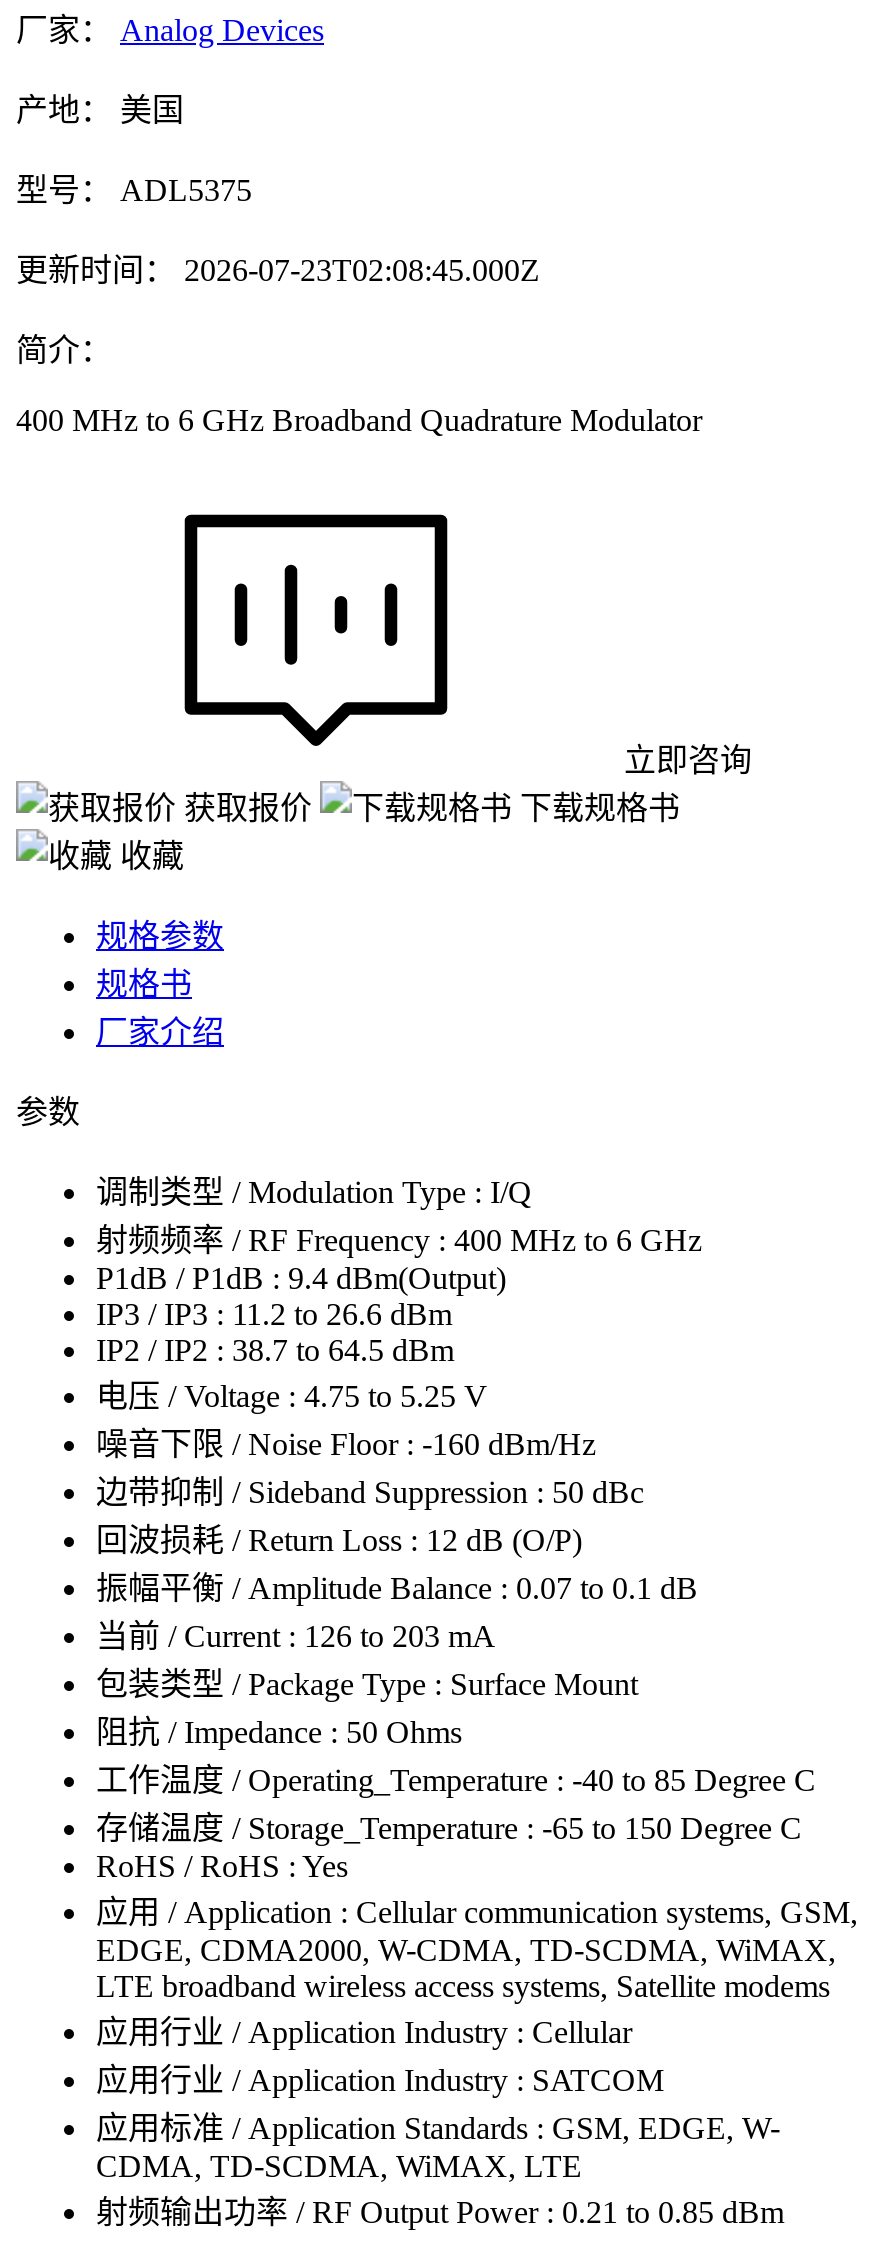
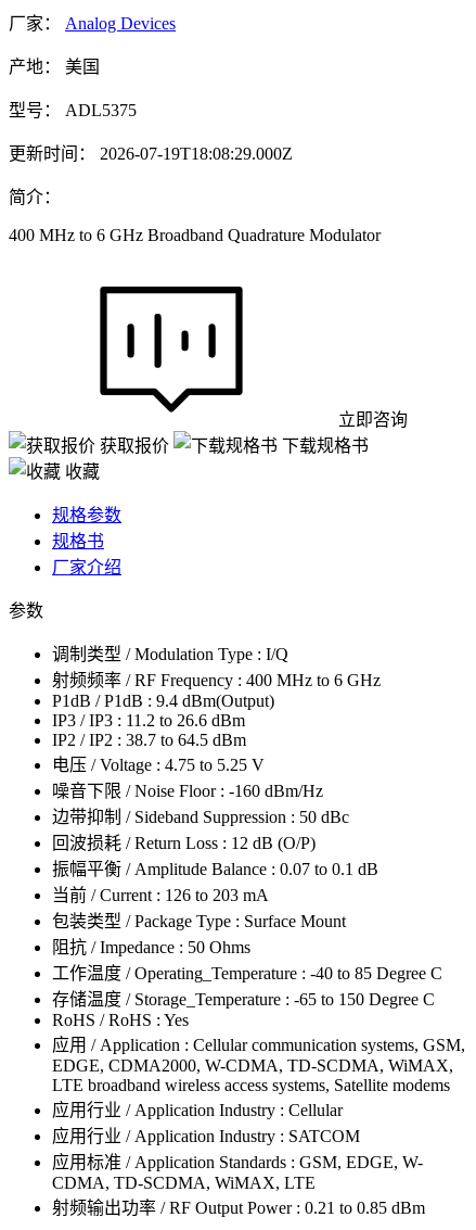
- 更新时间： 2026-07-23T02:08:45.000Z
+ 更新时间： 2026-07-19T18:08:29.000Z
